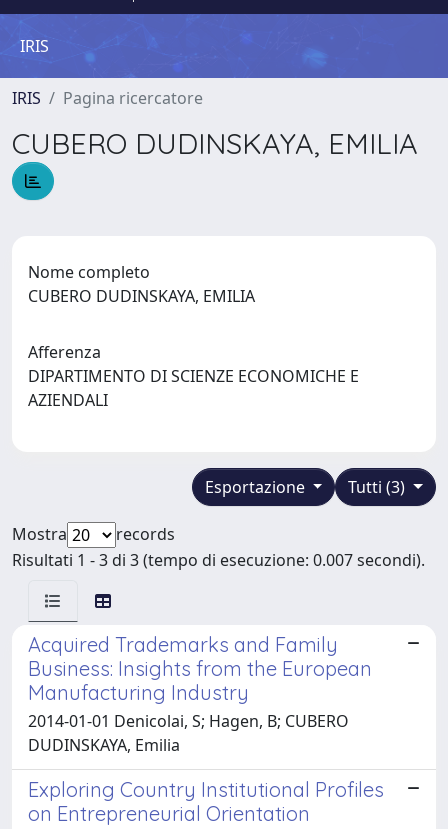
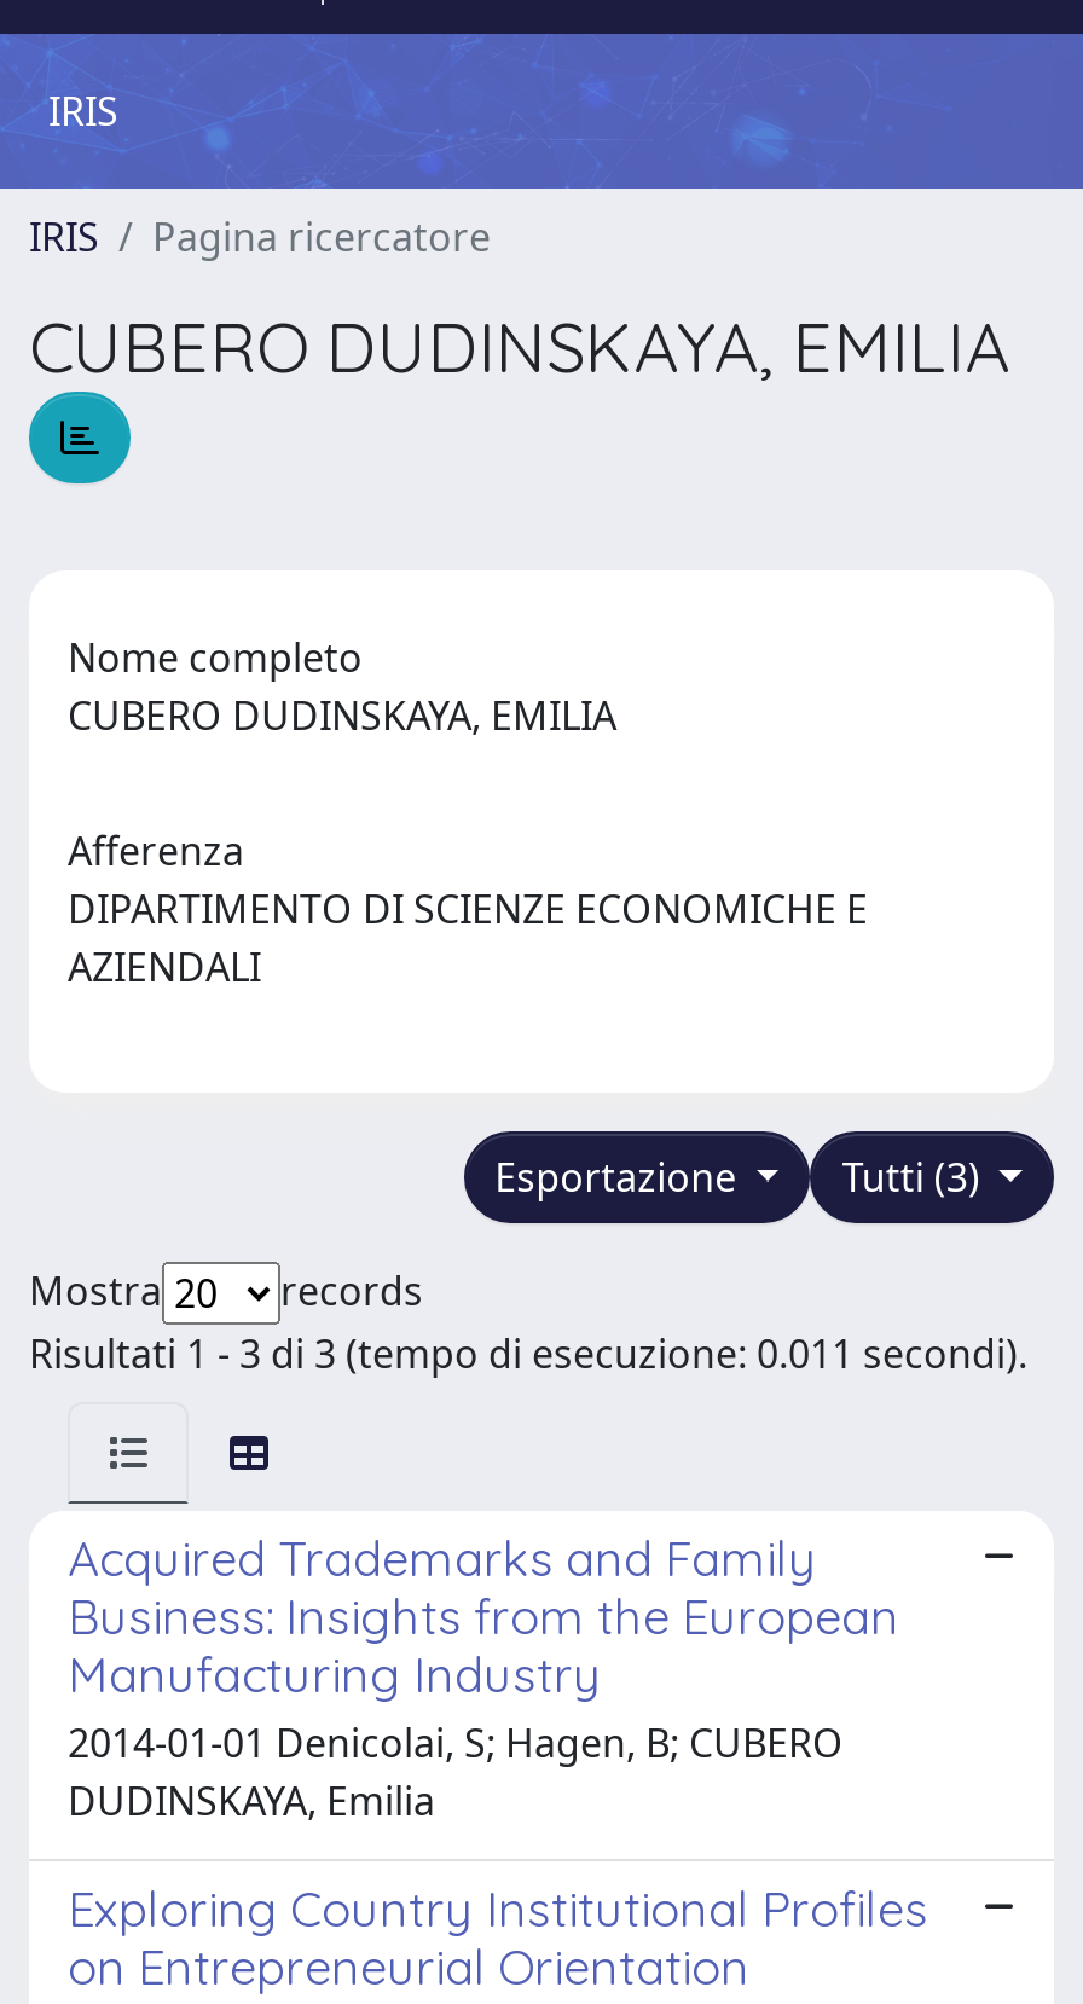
- Risultati 1 - 3 di 3 (tempo di esecuzione: 0.007 secondi).
+ Risultati 1 - 3 di 3 (tempo di esecuzione: 0.011 secondi).
